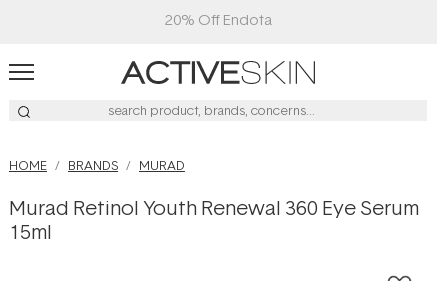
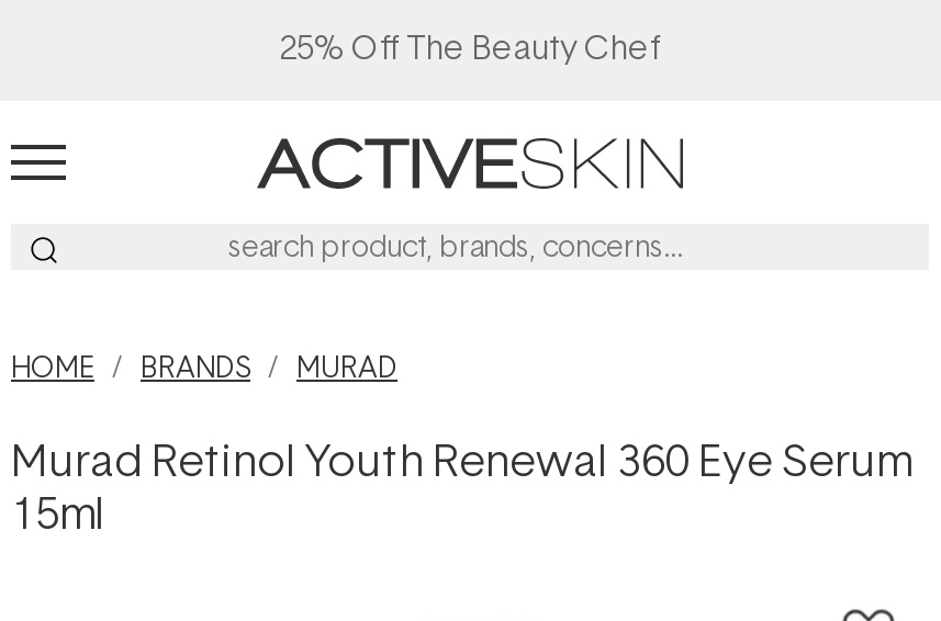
- 20% Off Endota
+ 25% Off The Beauty Chef
